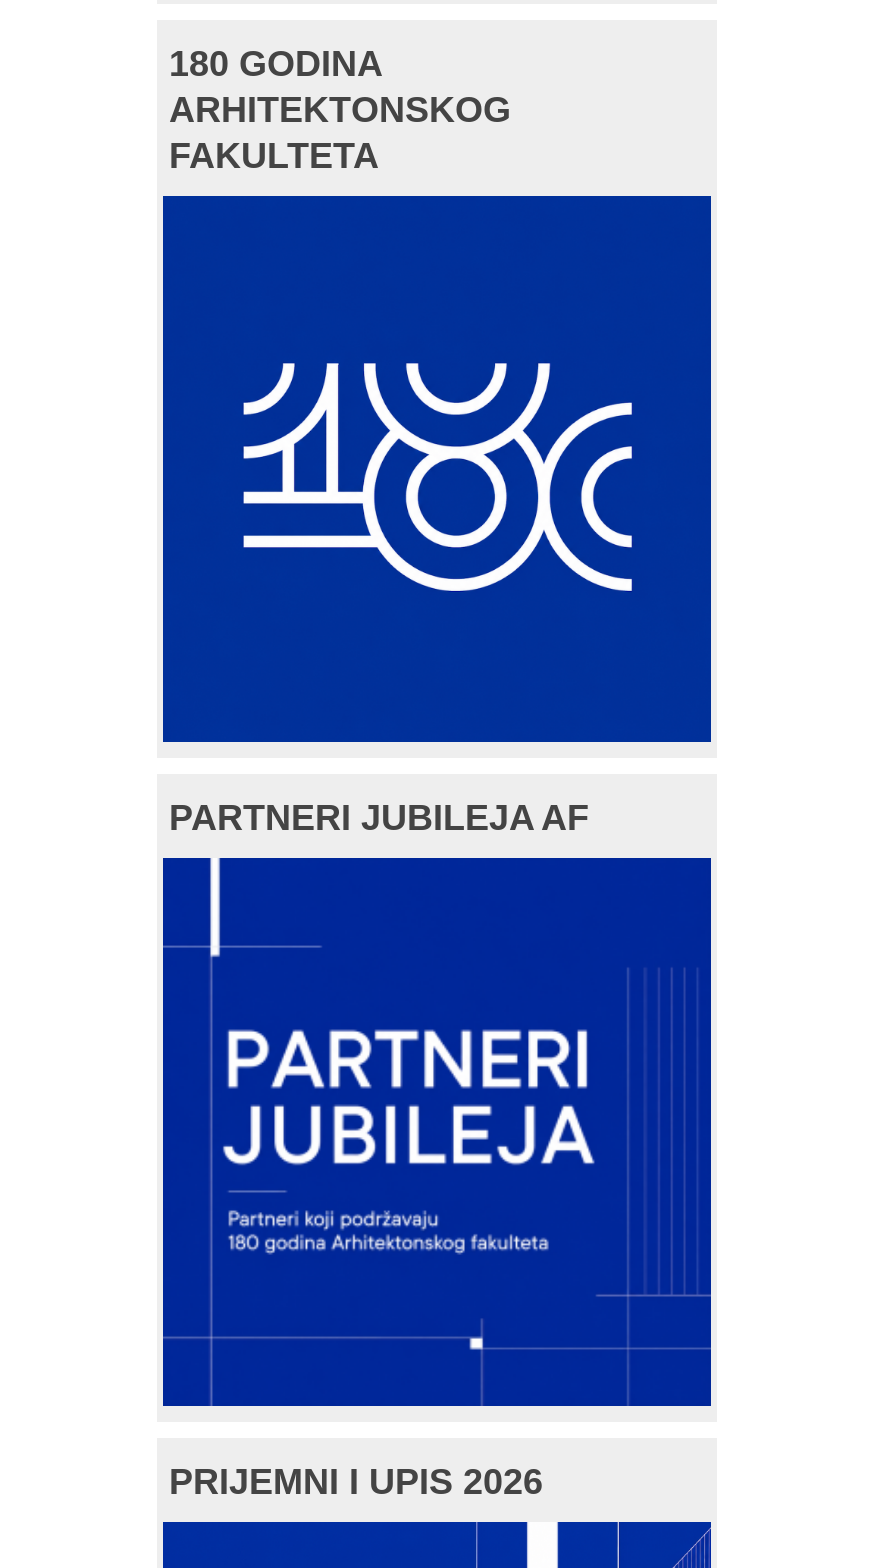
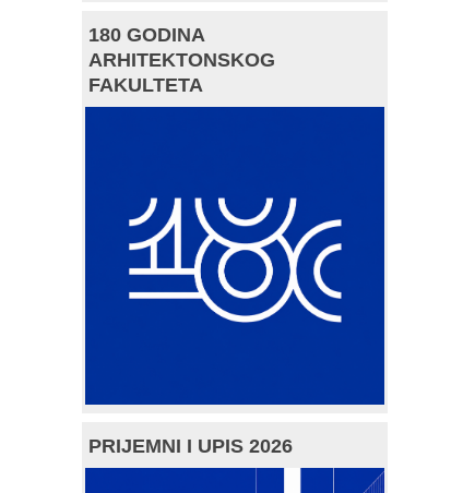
- PARTNERI JUBILEJA AF

- [image]
